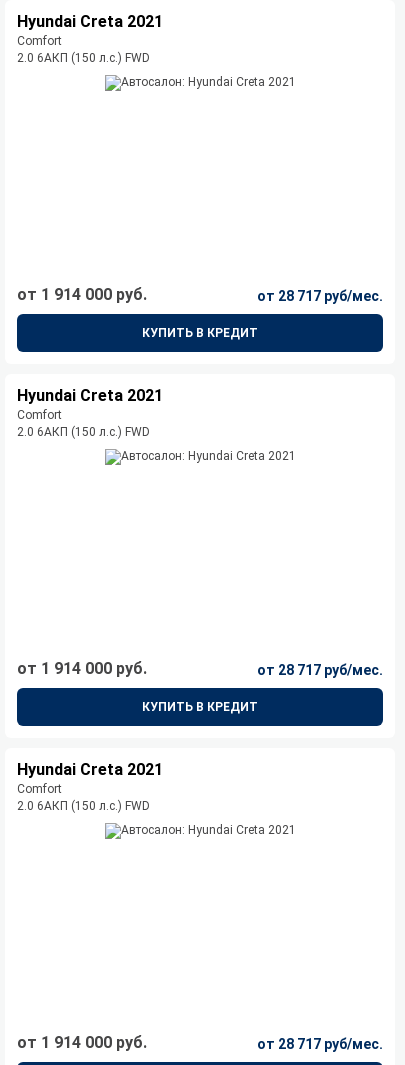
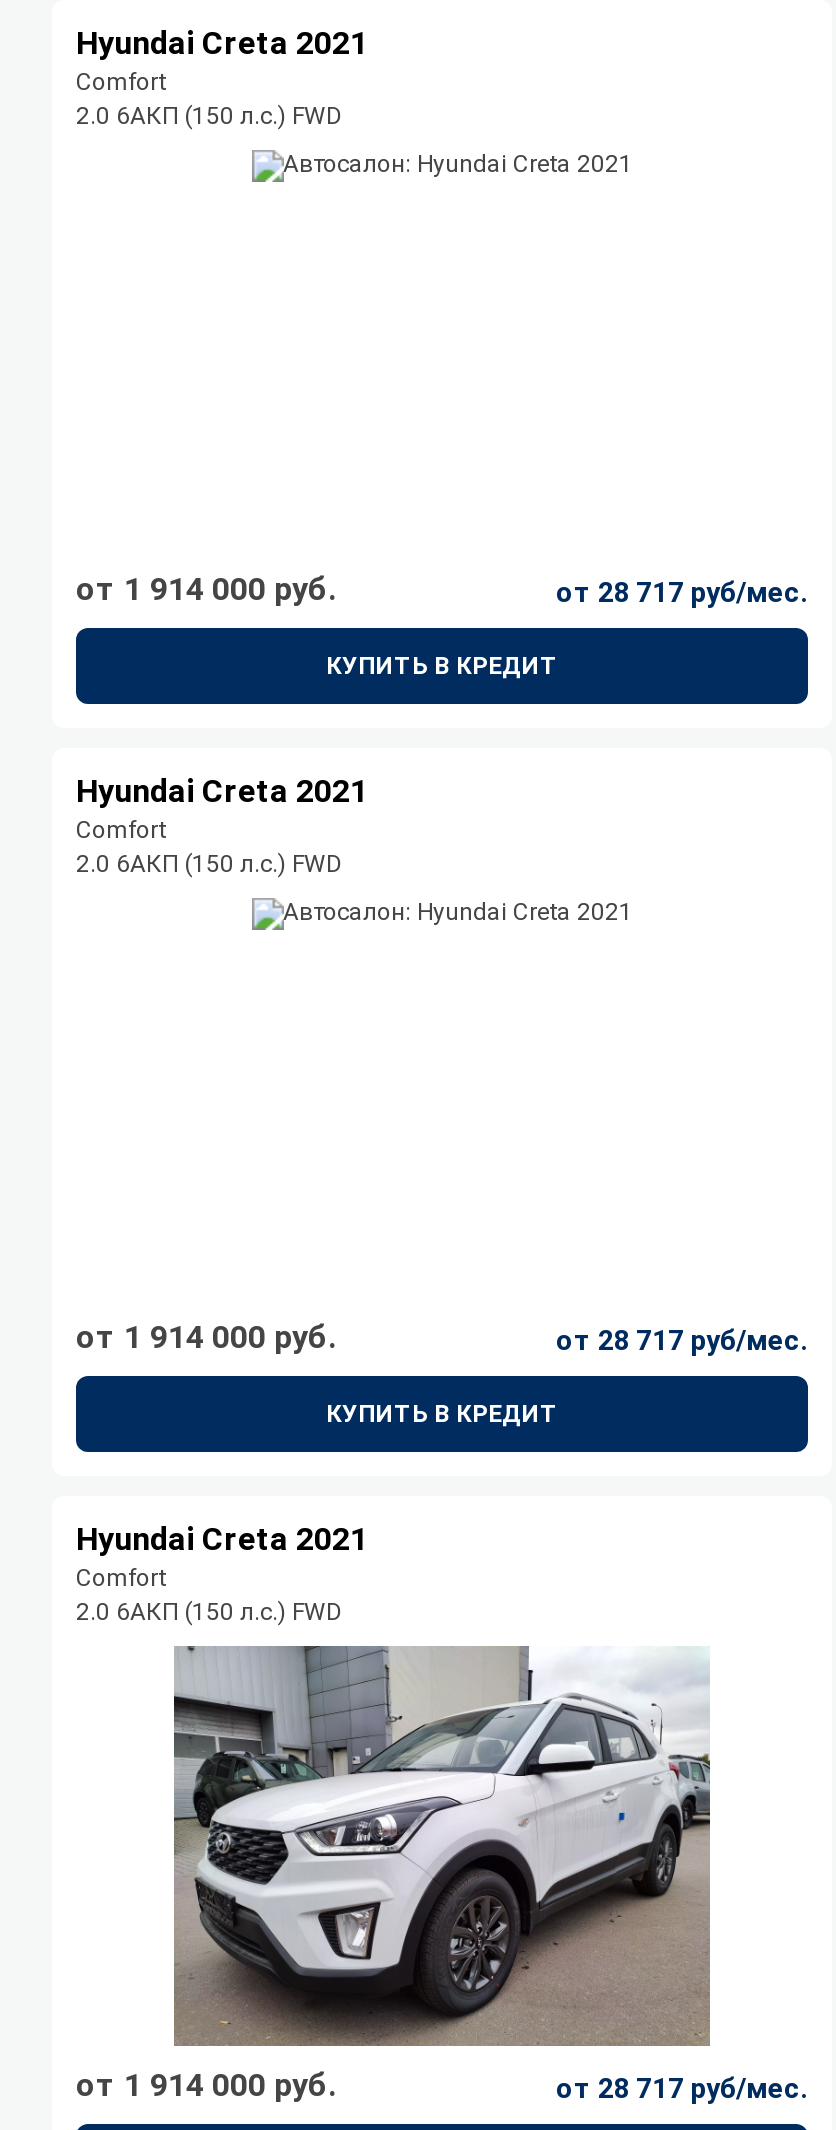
+ [image]
